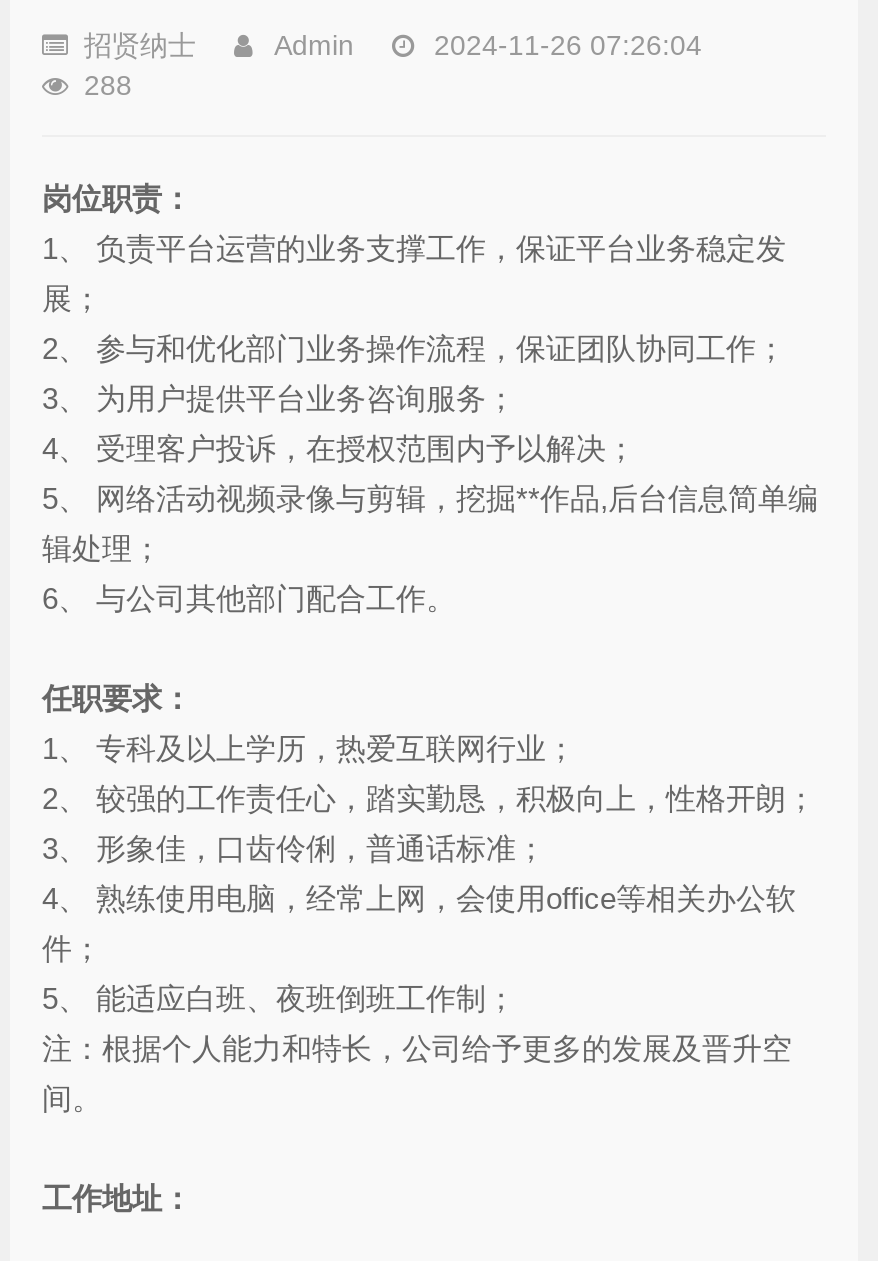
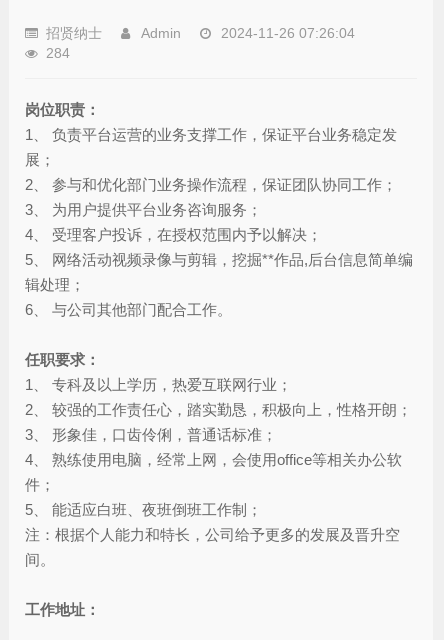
- 288
+ 284
